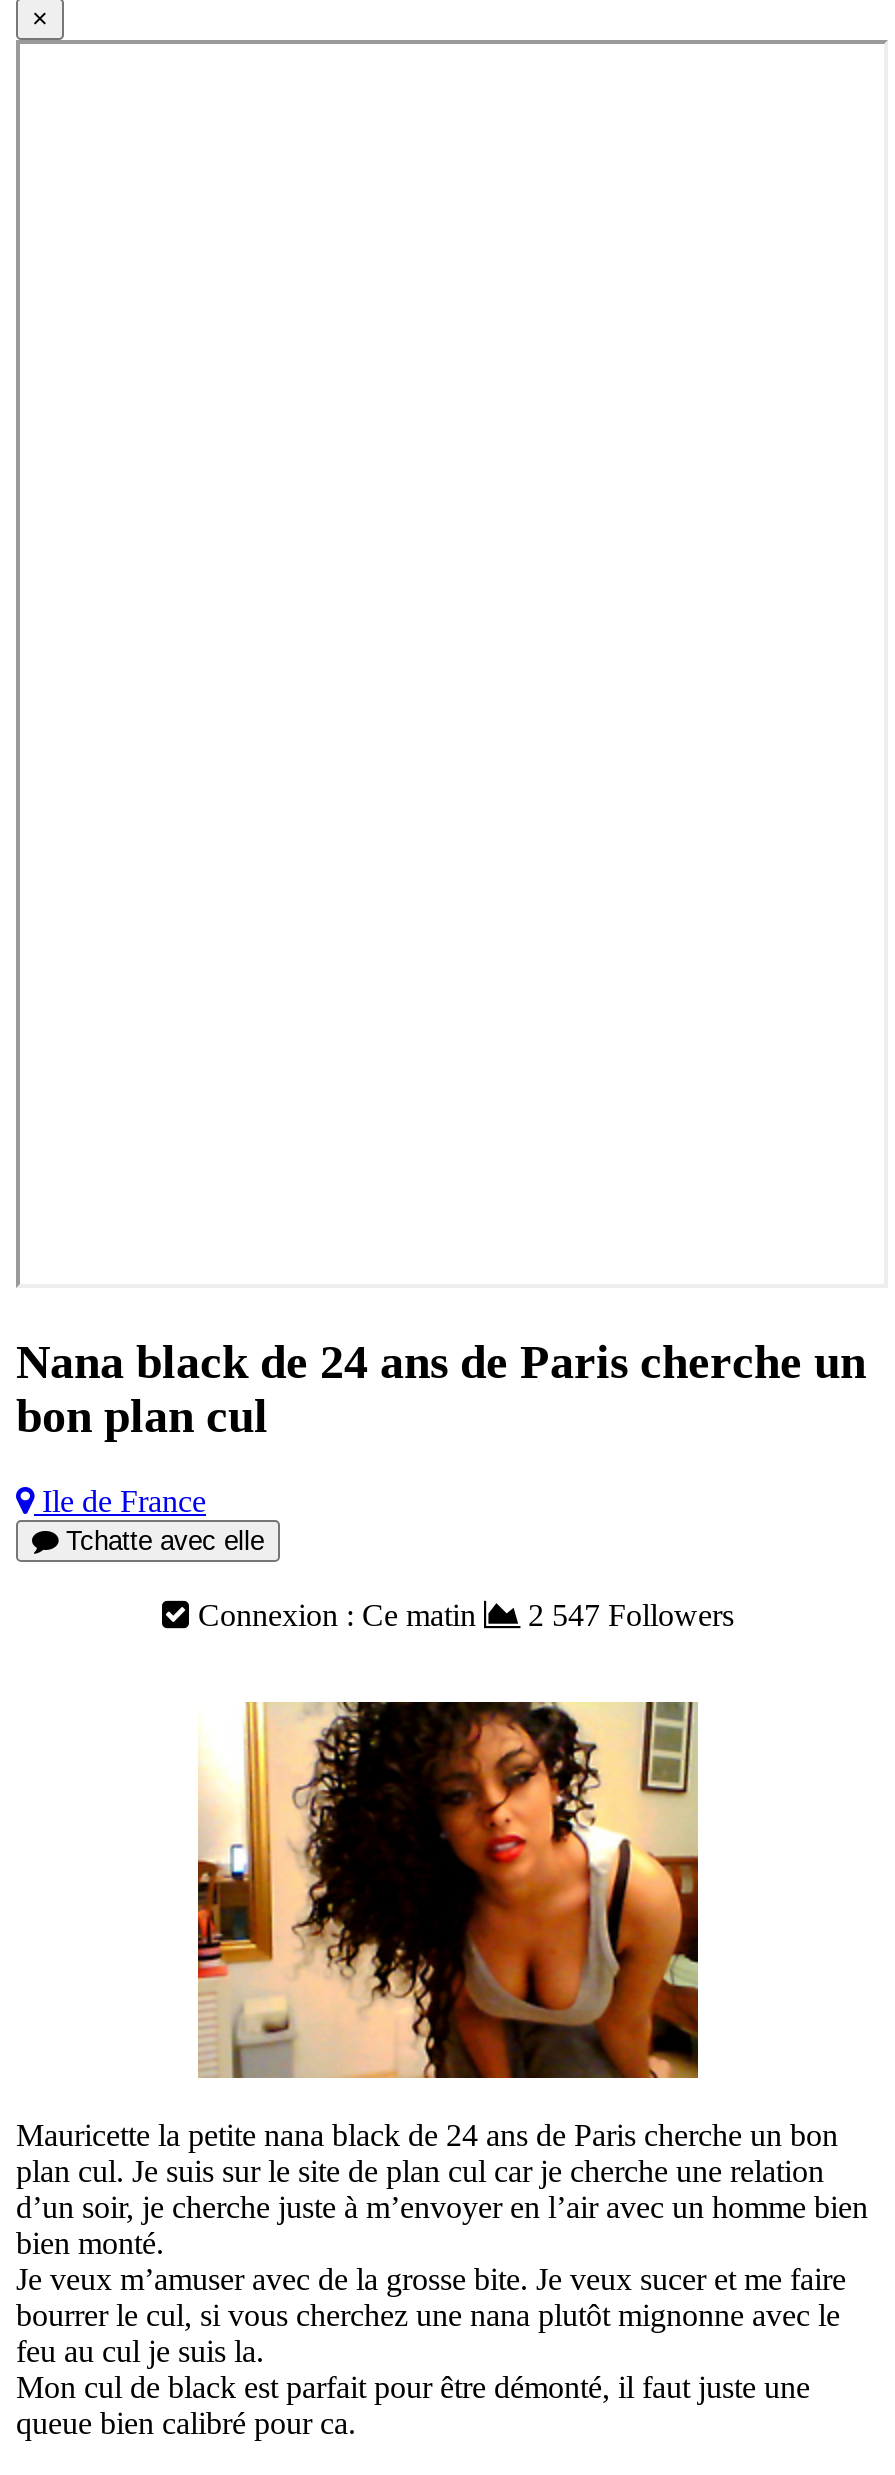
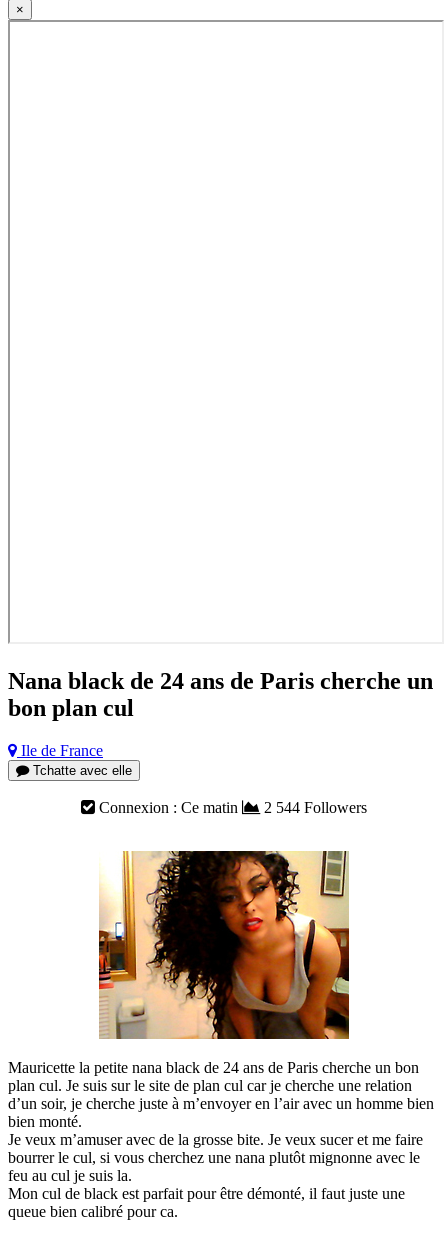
- Connexion : Ce matin 2 547 Followers
+ Connexion : Ce matin 2 544 Followers
